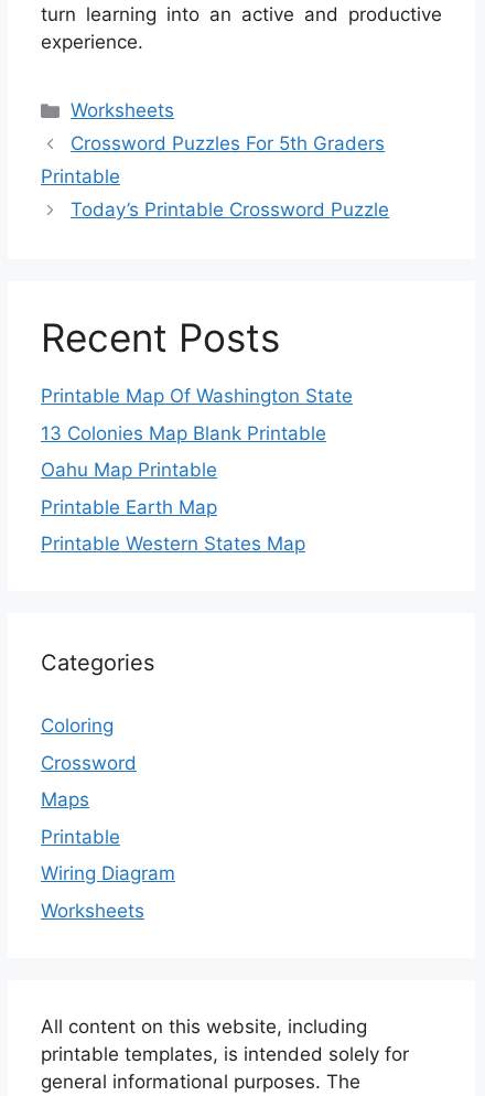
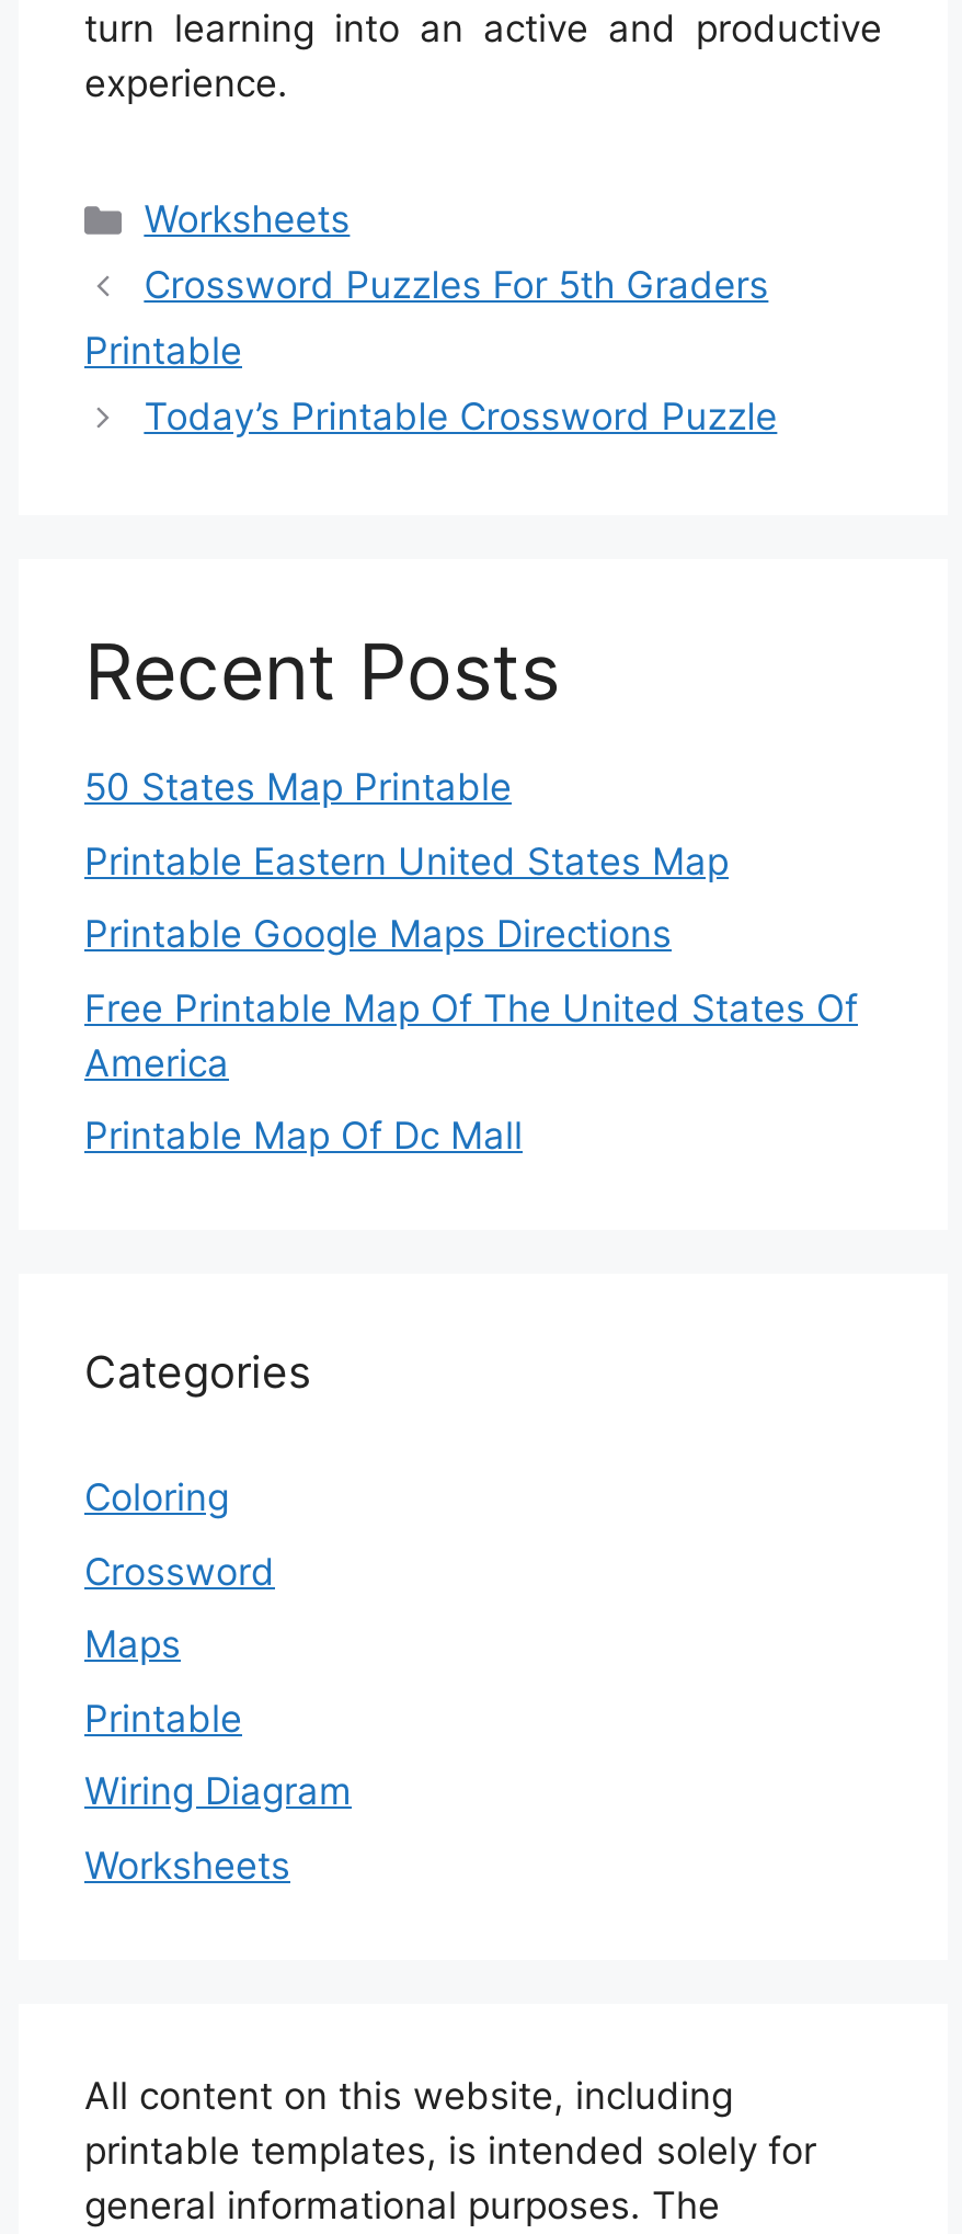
- Printable Map Of Washington State
+ 50 States Map Printable

- 13 Colonies Map Blank Printable
+ Printable Eastern United States Map

- Oahu Map Printable
+ Printable Google Maps Directions

- Printable Earth Map
+ Free Printable Map Of The United States Of
+ America

- Printable Western States Map
+ Printable Map Of Dc Mall
